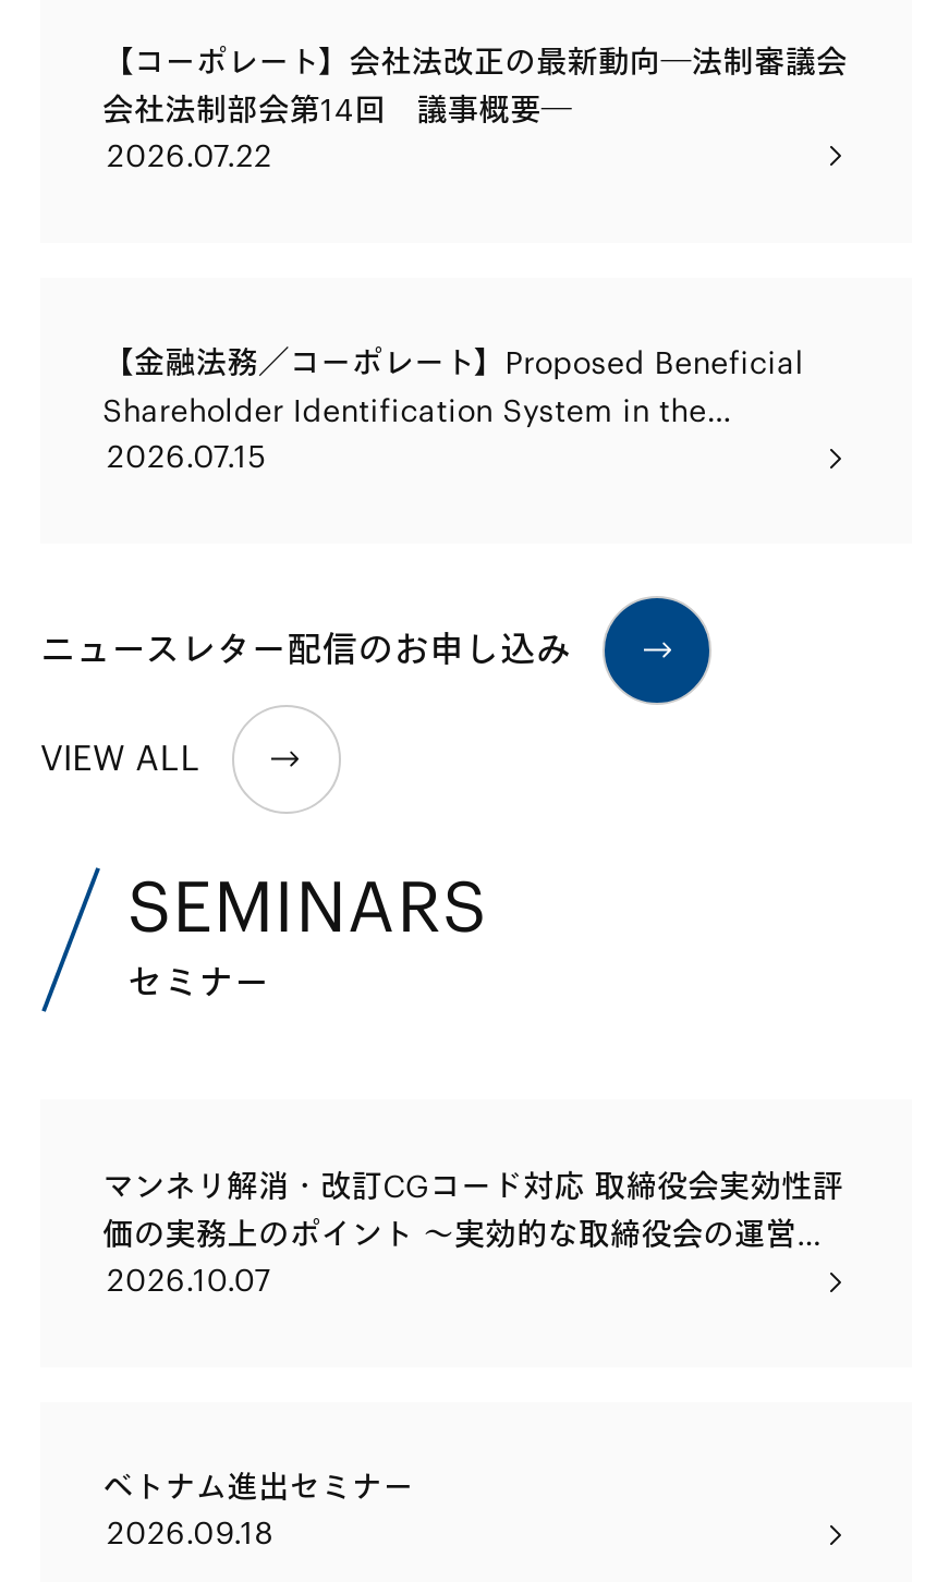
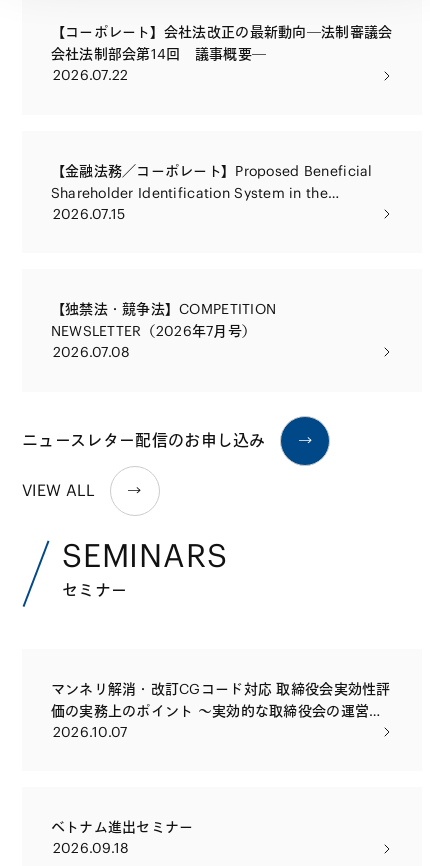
+ 【独禁法・競争法】COMPETITION
+ NEWSLETTER（2026年7月号）
+ 2026.07.08
